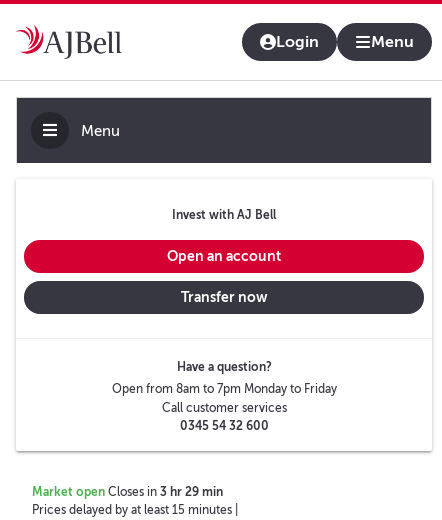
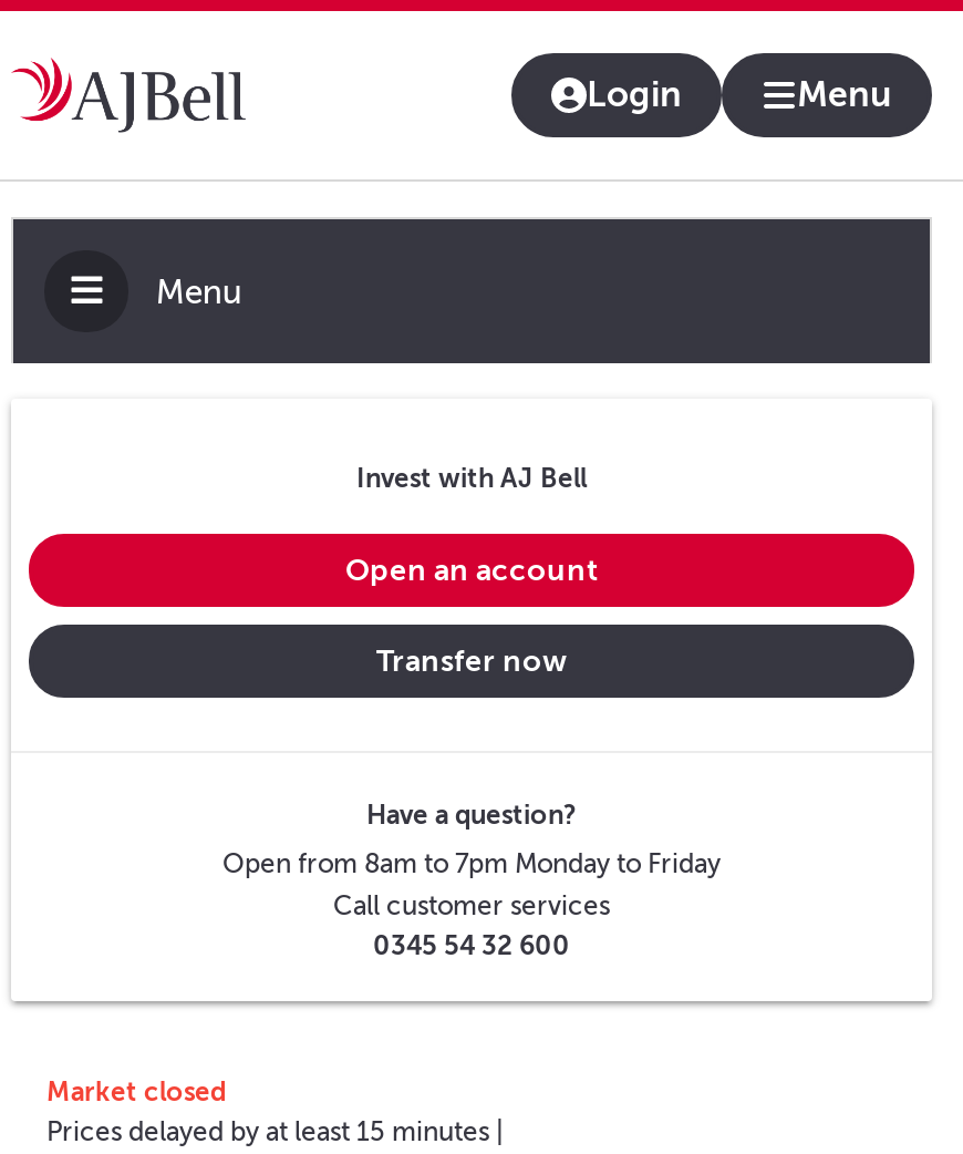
- Market open Closes in 3 hr 29 min
+ Market closed
